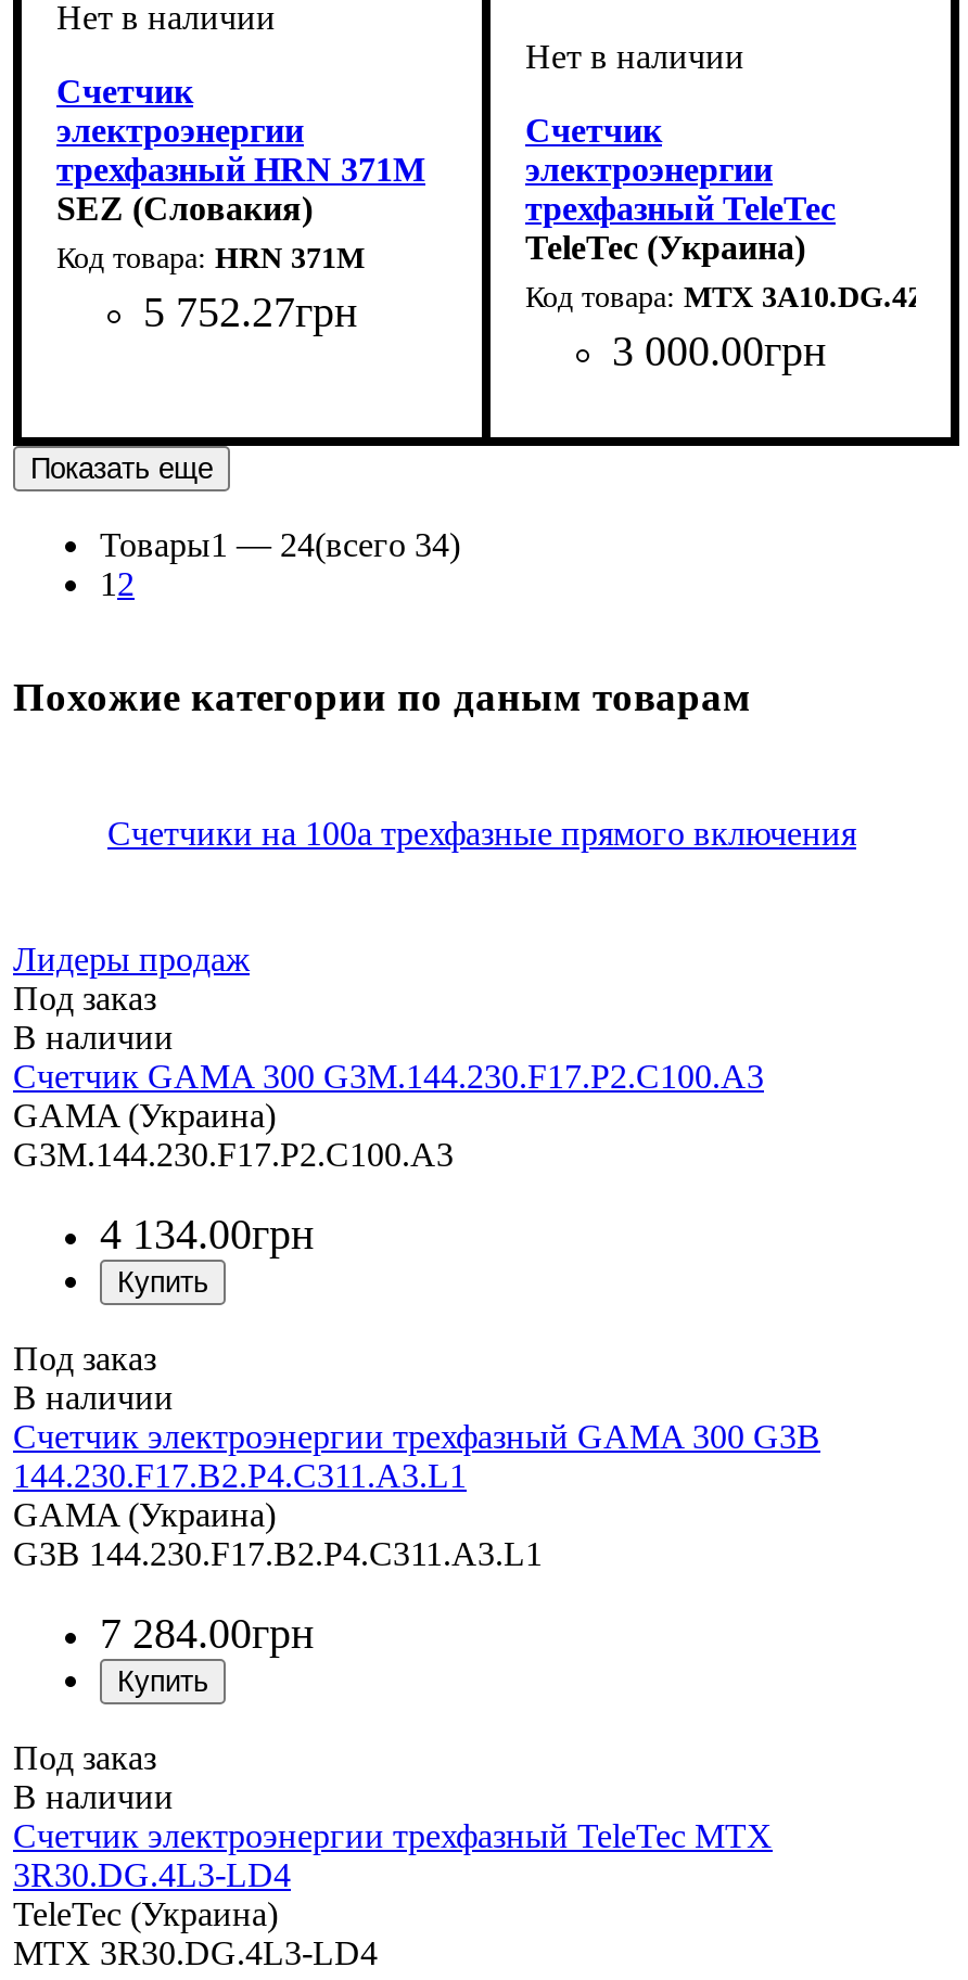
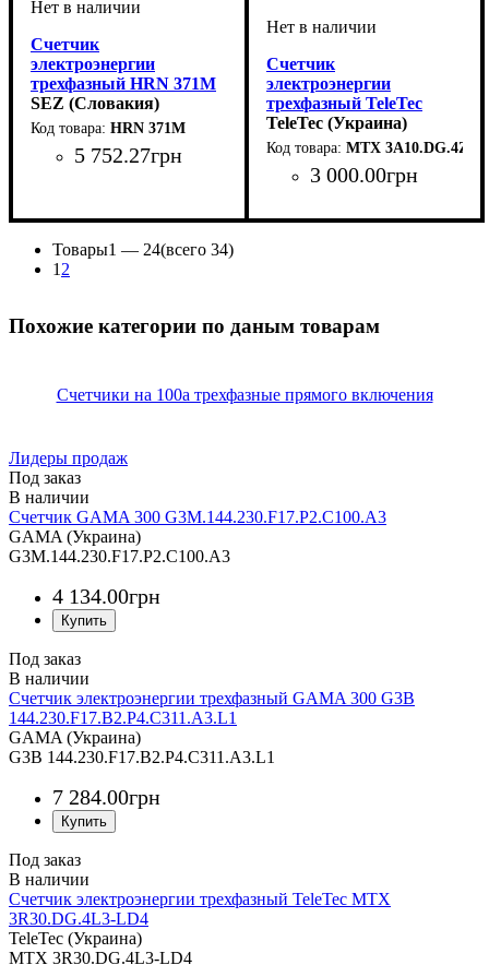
- Показать еще
